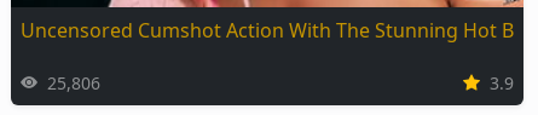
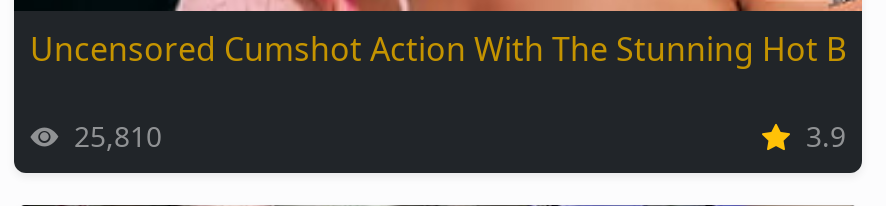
- 25,806
+ 25,810
